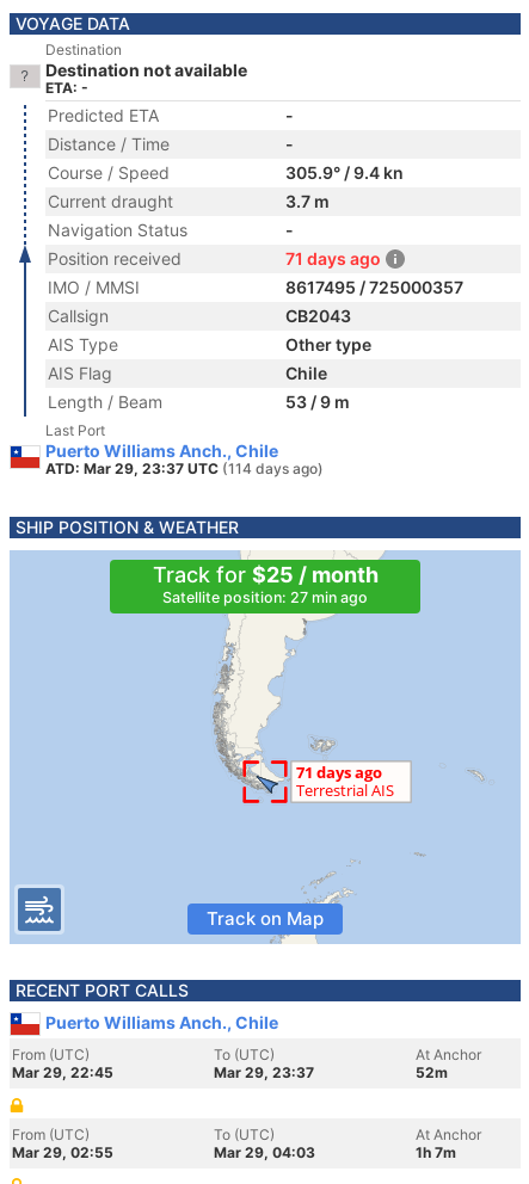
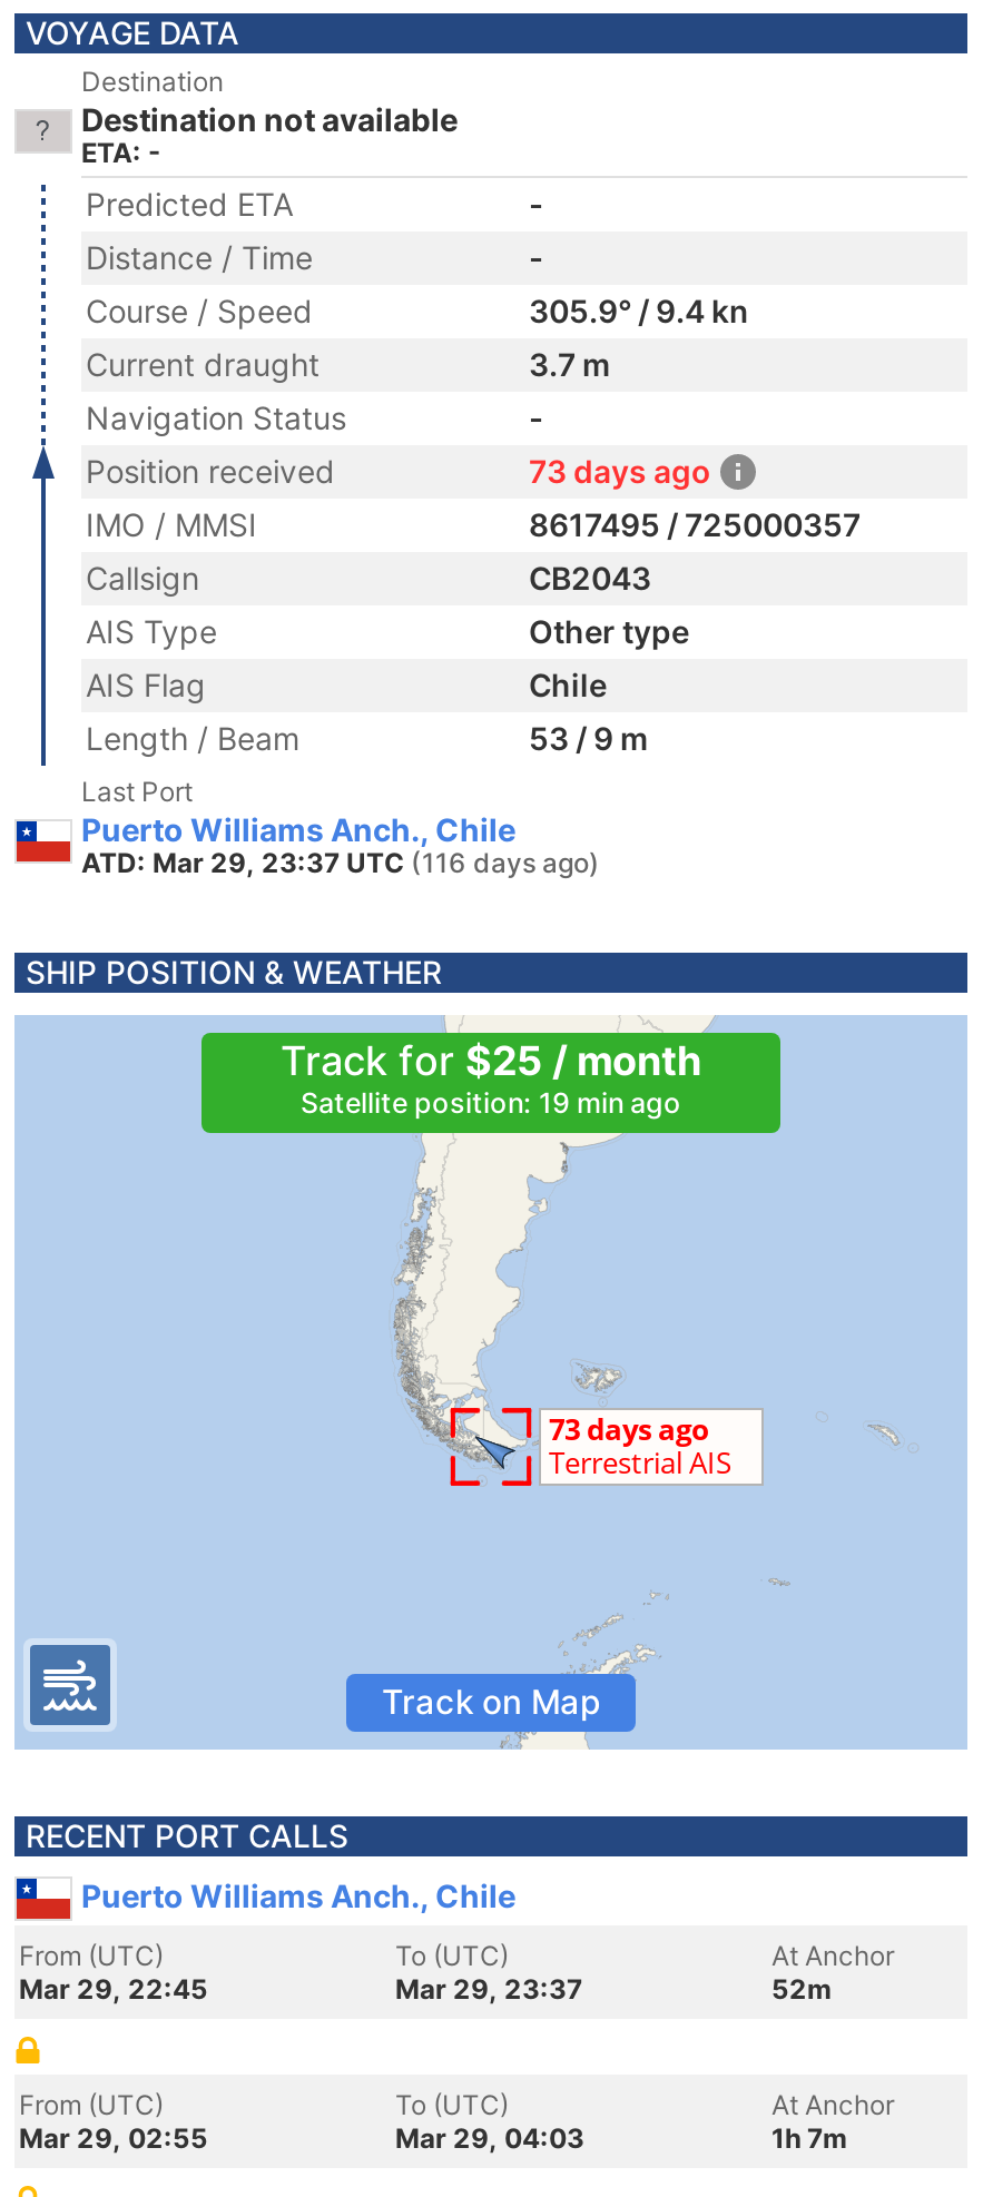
- 71 days ago
+ 73 days ago

- ATD: Mar 29, 23:37 UTC (114 days ago)
+ ATD: Mar 29, 23:37 UTC (116 days ago)

- Satellite position: 27 min ago
+ Satellite position: 19 min ago
